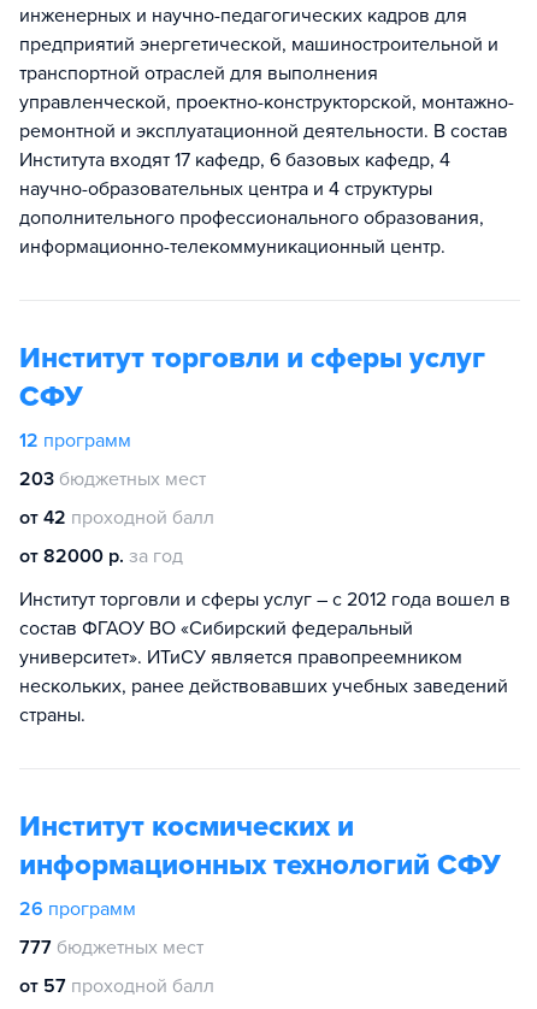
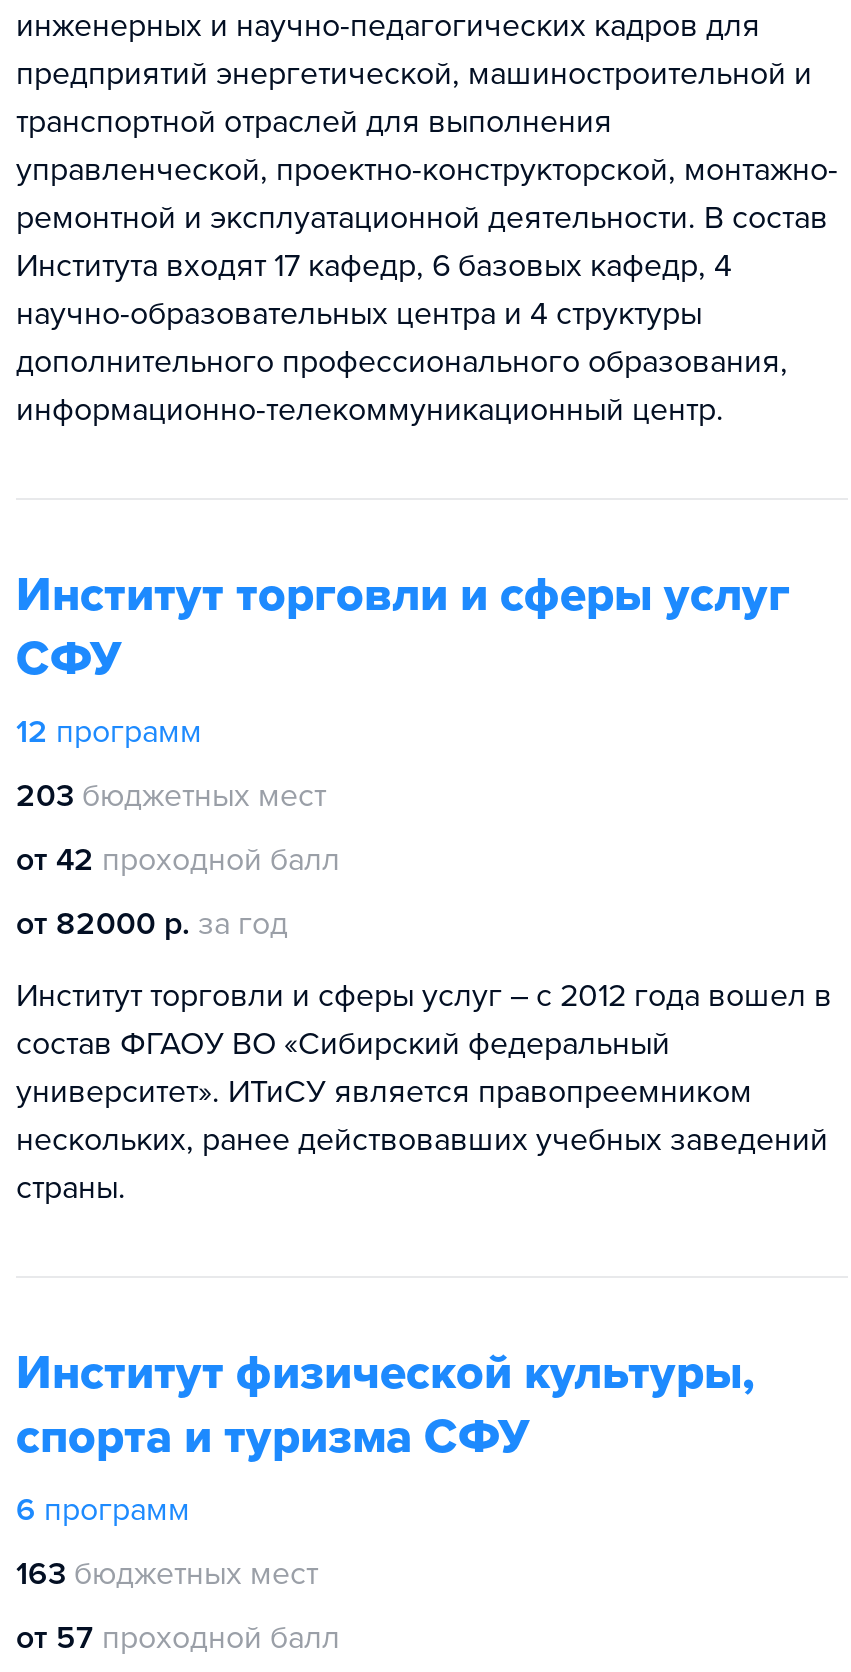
- Институт космических и
- информационных технологий СФУ
- 26 программ
+ Институт физической культуры,
+ спорта и туризма СФУ
+ 6 программ

- 777 бюджетных мест
+ 163 бюджетных мест
